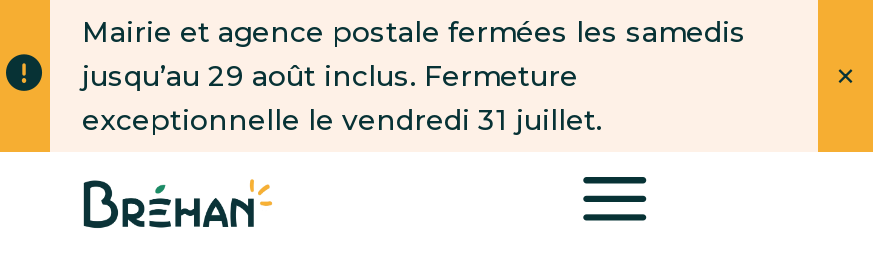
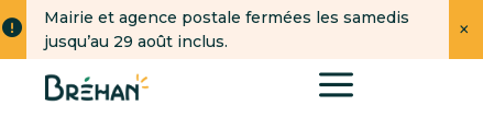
- jusqu’au 29 août inclus. Fermeture
- exceptionnelle le vendredi 31 juillet.
+ jusqu’au 29 août inclus.
